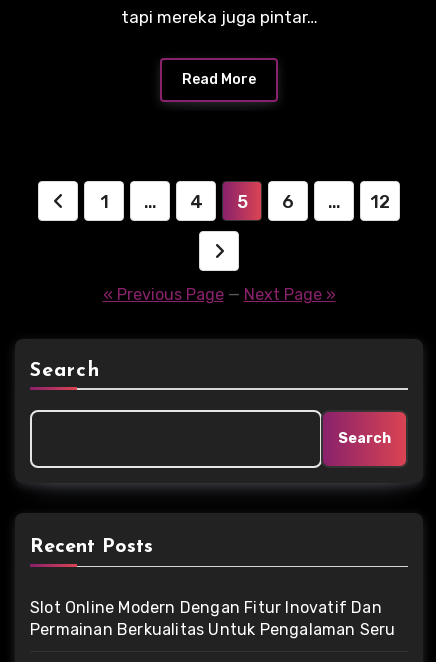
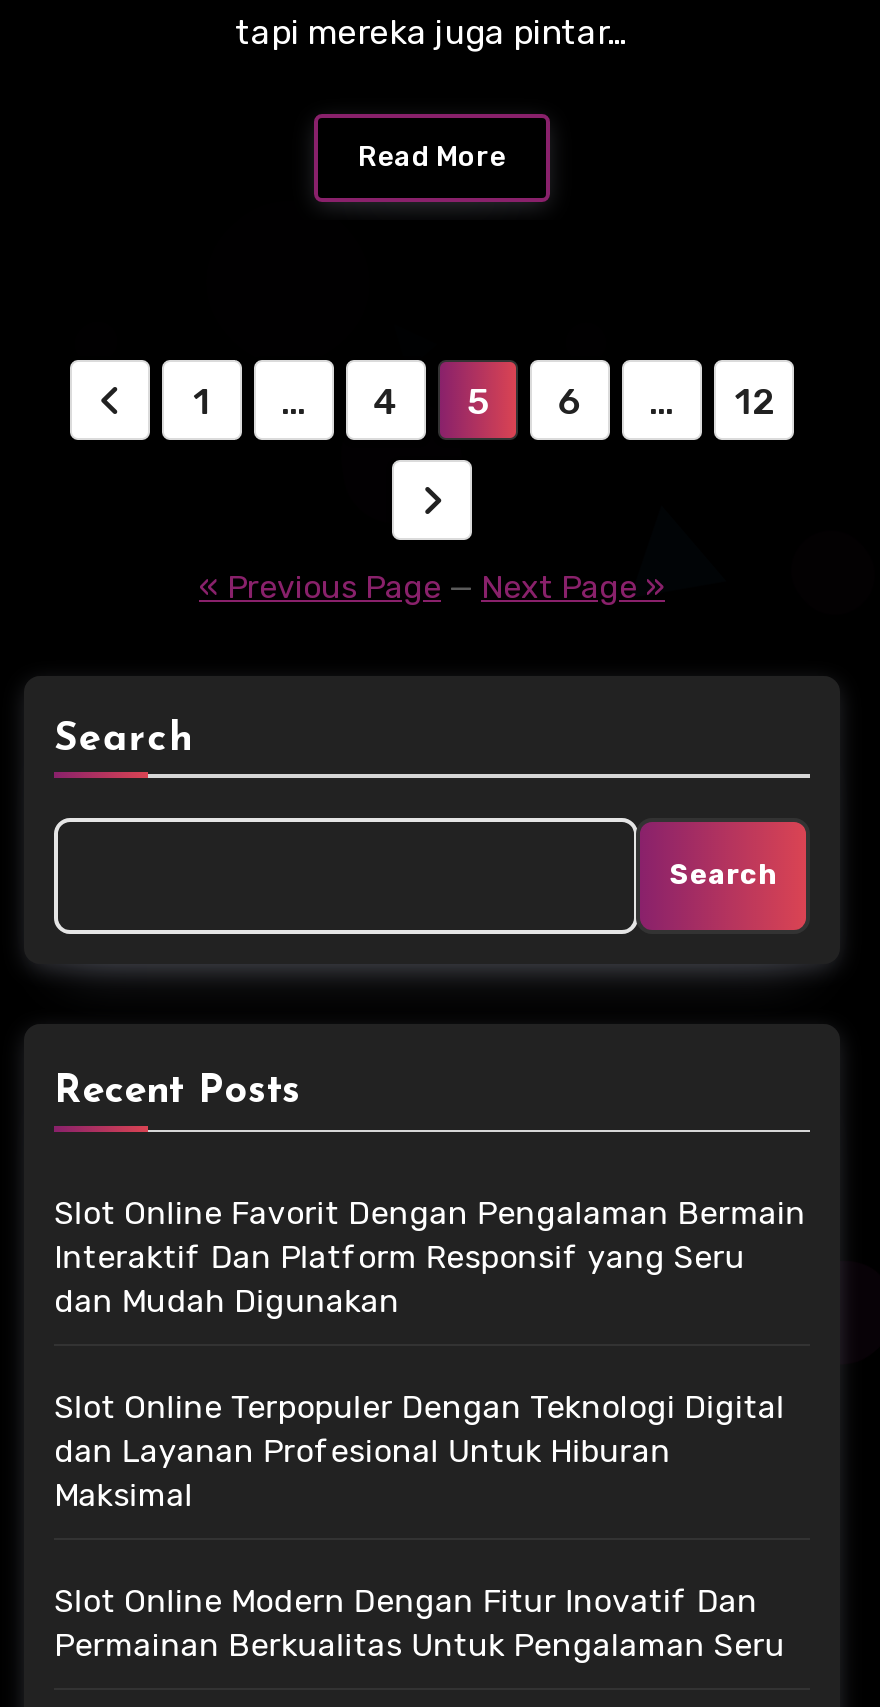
+ Slot Online Favorit Dengan Pengalaman Bermain
+ Interaktif Dan Platform Responsif yang Seru
+ dan Mudah Digunakan
+ Slot Online Terpopuler Dengan Teknologi Digital
+ dan Layanan Profesional Untuk Hiburan
+ Maksimal
